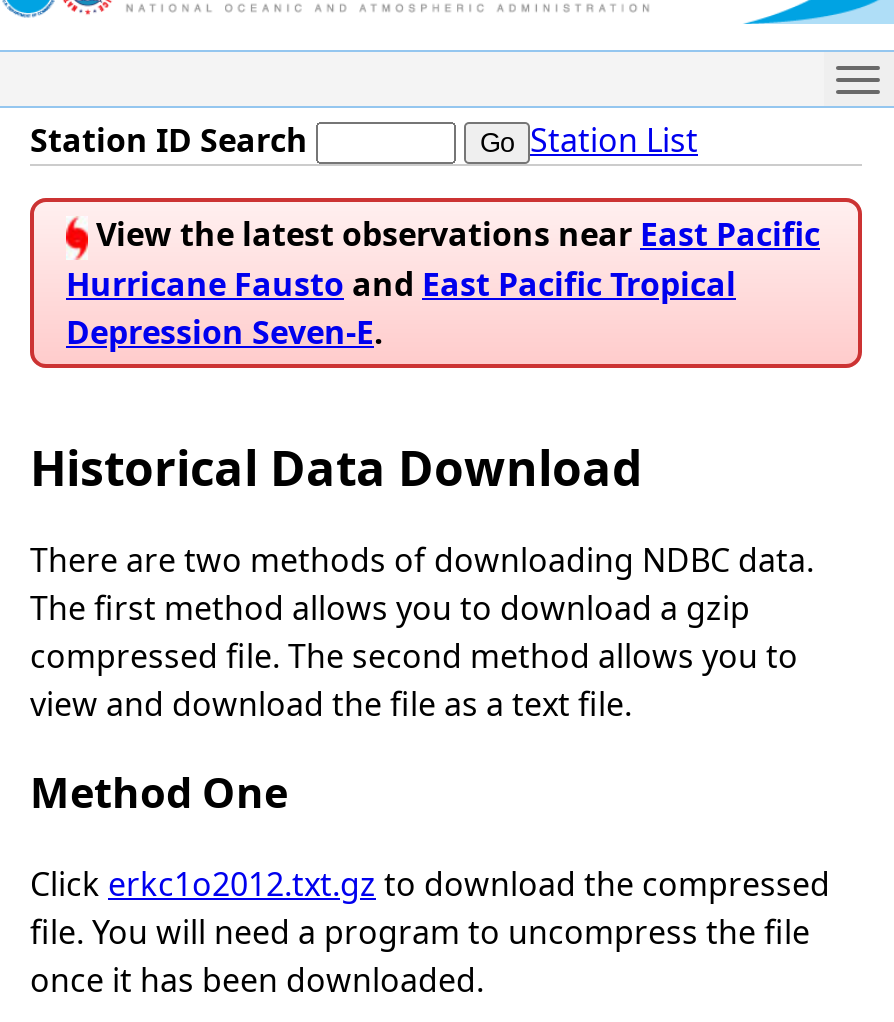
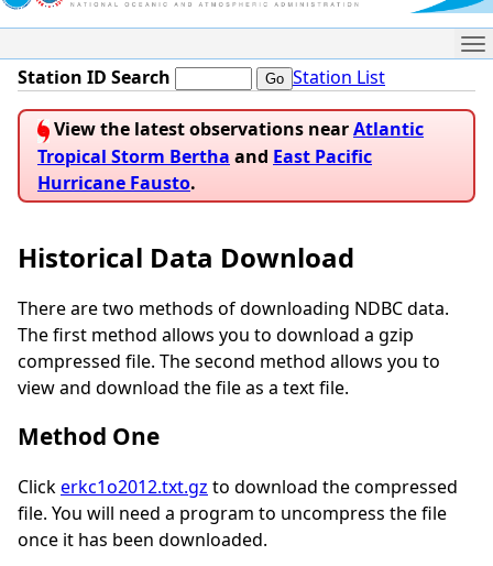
- View the latest observations near East Pacific
- Hurricane Fausto and East Pacific Tropical
- Depression Seven-E.
+ View the latest observations near Atlantic
+ Tropical Storm Bertha and East Pacific
+ Hurricane Fausto.
